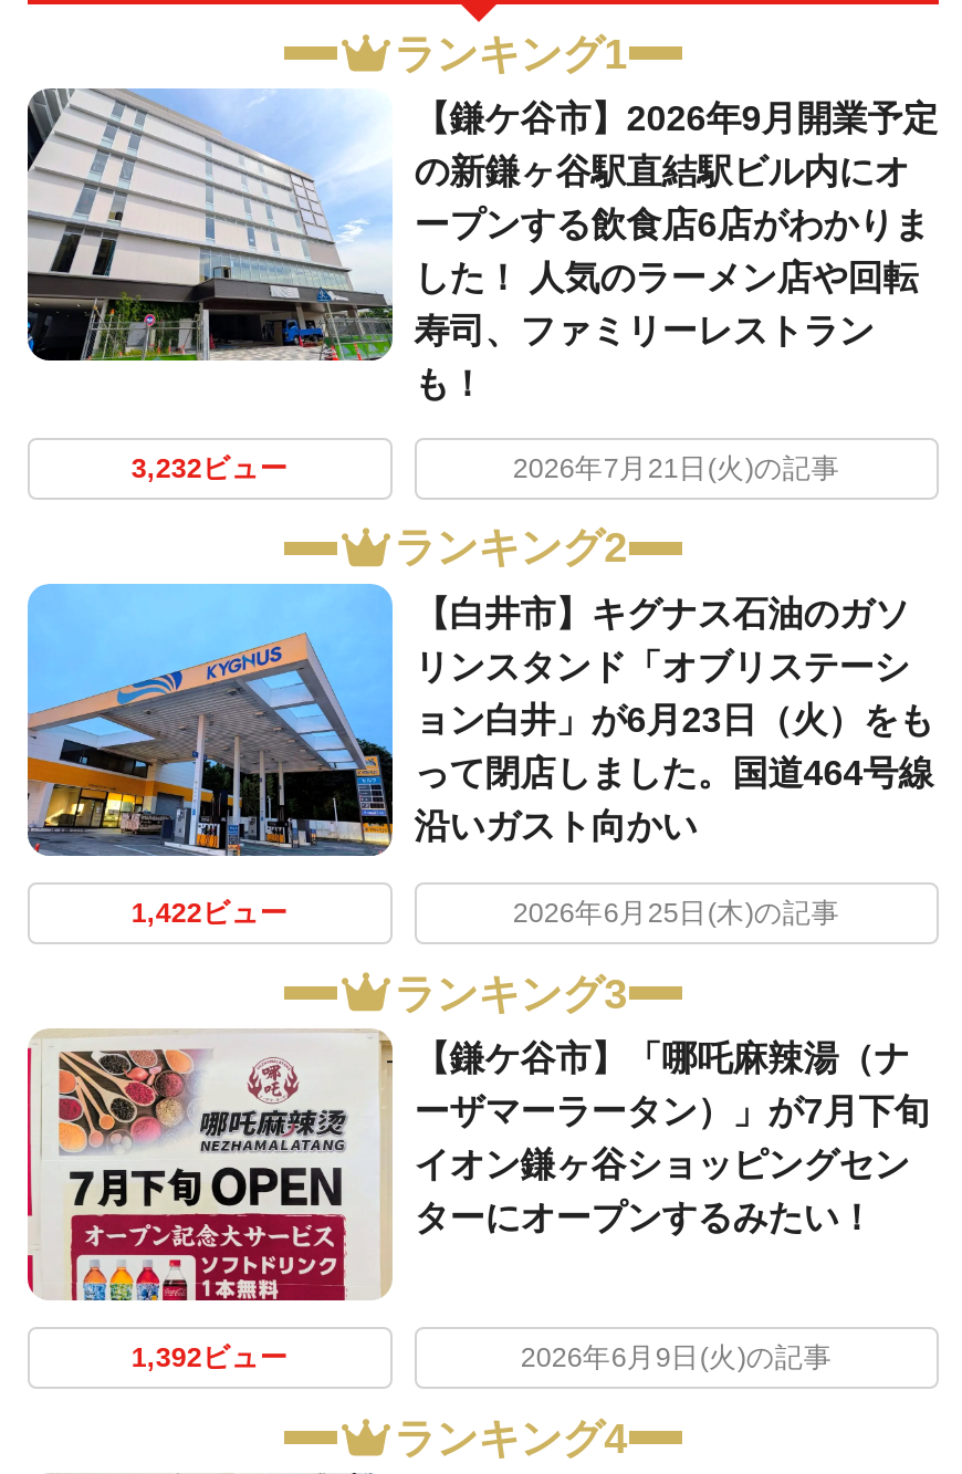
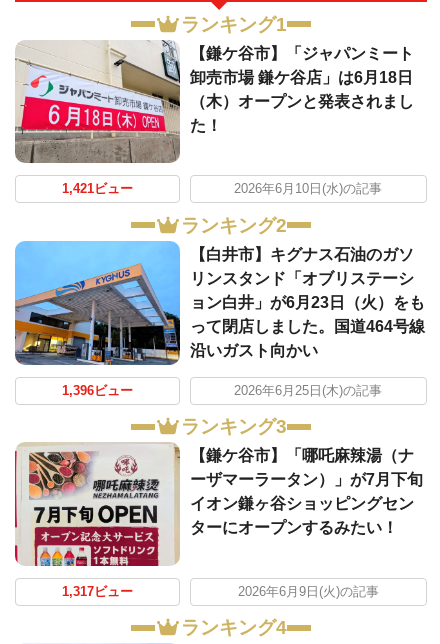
- [image]
- 【鎌ケ谷市】2026年9月開業予定
- の新鎌ヶ谷駅直結駅ビル内にオ
- ープンする飲食店6店がわかりま
- した！ 人気のラーメン店や回転
- 寿司、ファミリーレストラン
- も！
+ [image]
+ 【鎌ケ谷市】「ジャパンミート
+ 卸売市場 鎌ケ谷店」は6月18日
+ （木）オープンと発表されまし
+ た！

- 3,232ビュー
- 2026年7月21日(火)の記事
+ 1,421ビュー
+ 2026年6月10日(水)の記事

- 1,422ビュー
+ 1,396ビュー

- 1,392ビュー
+ 1,317ビュー
